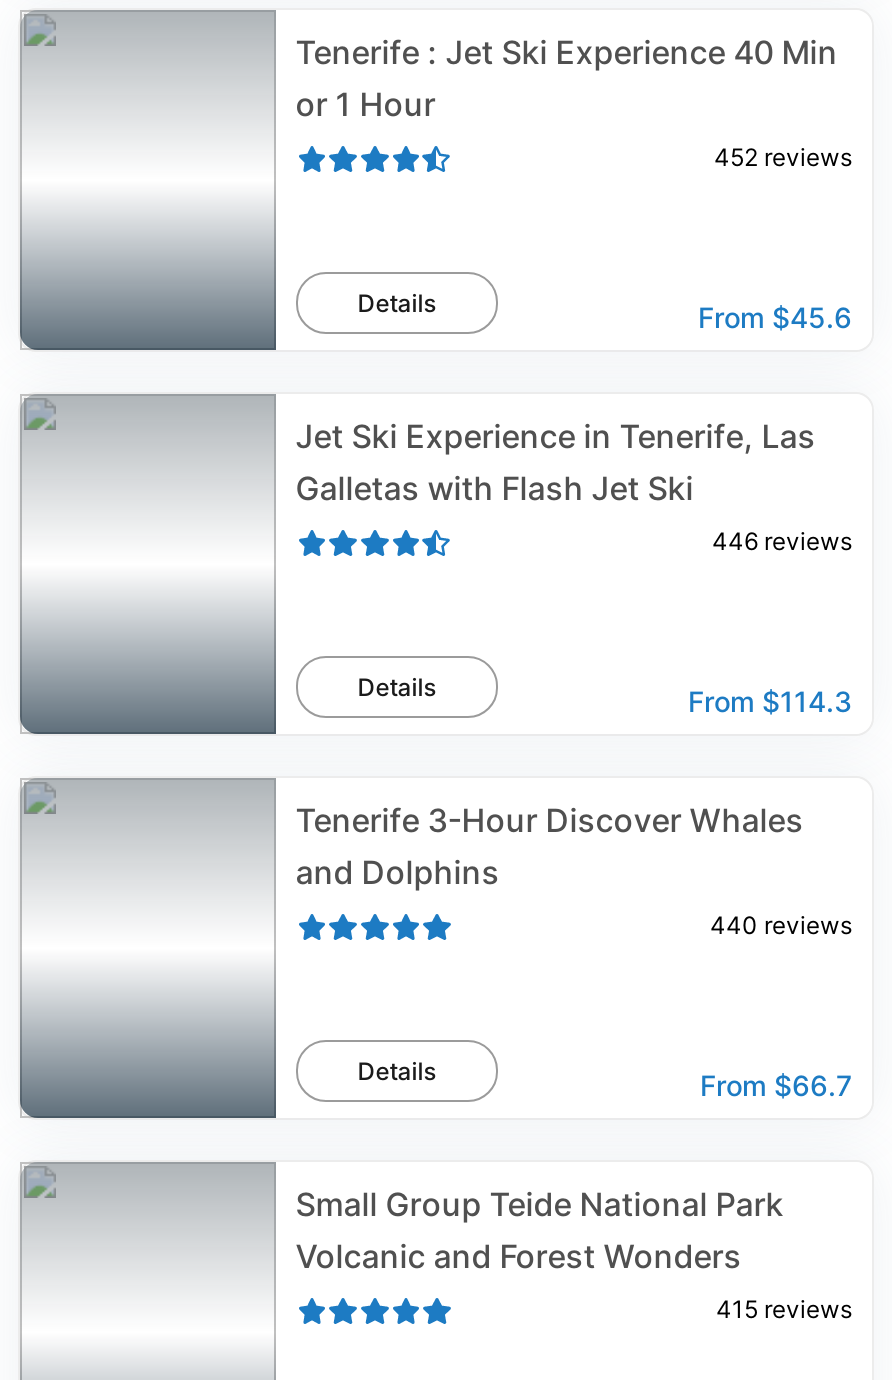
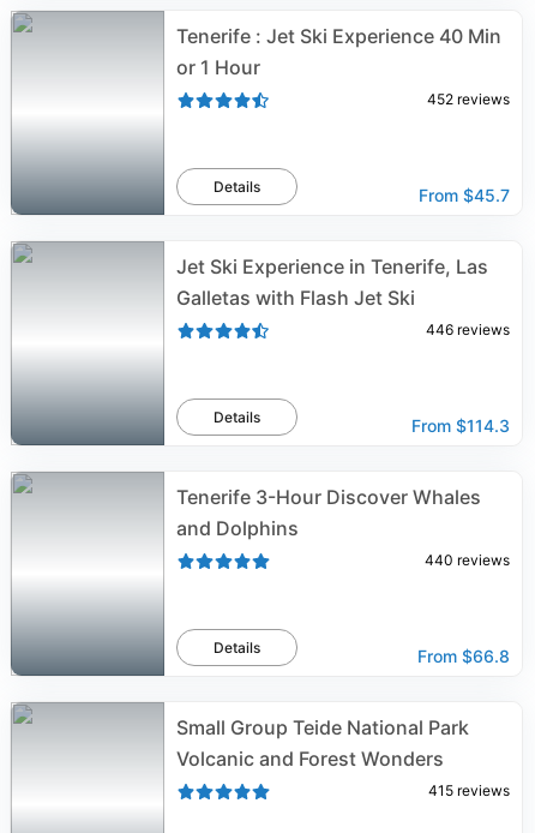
- From $45.6
+ From $45.7

- From $66.7
+ From $66.8
